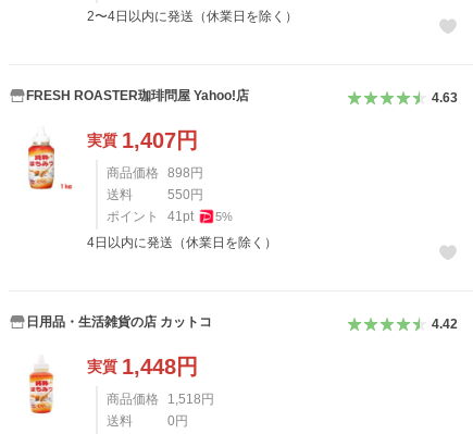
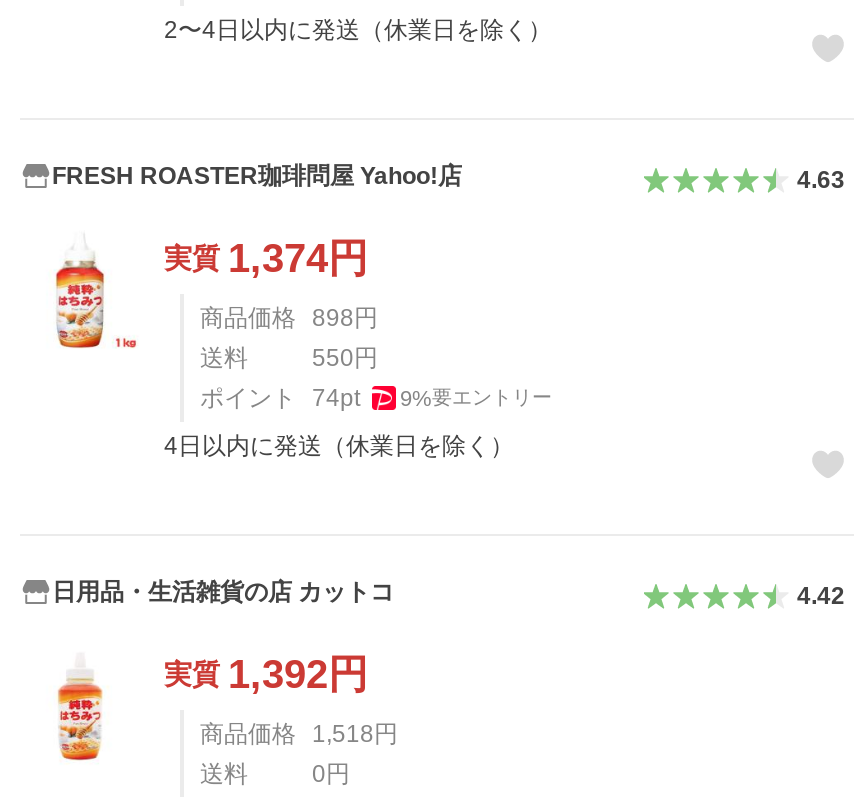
- 実質1,407円
+ 実質1,374円

- ポイント 41pt
- 5%
+ ポイント 74pt
+ 9%要エントリー

- 実質1,448円
+ 実質1,392円
